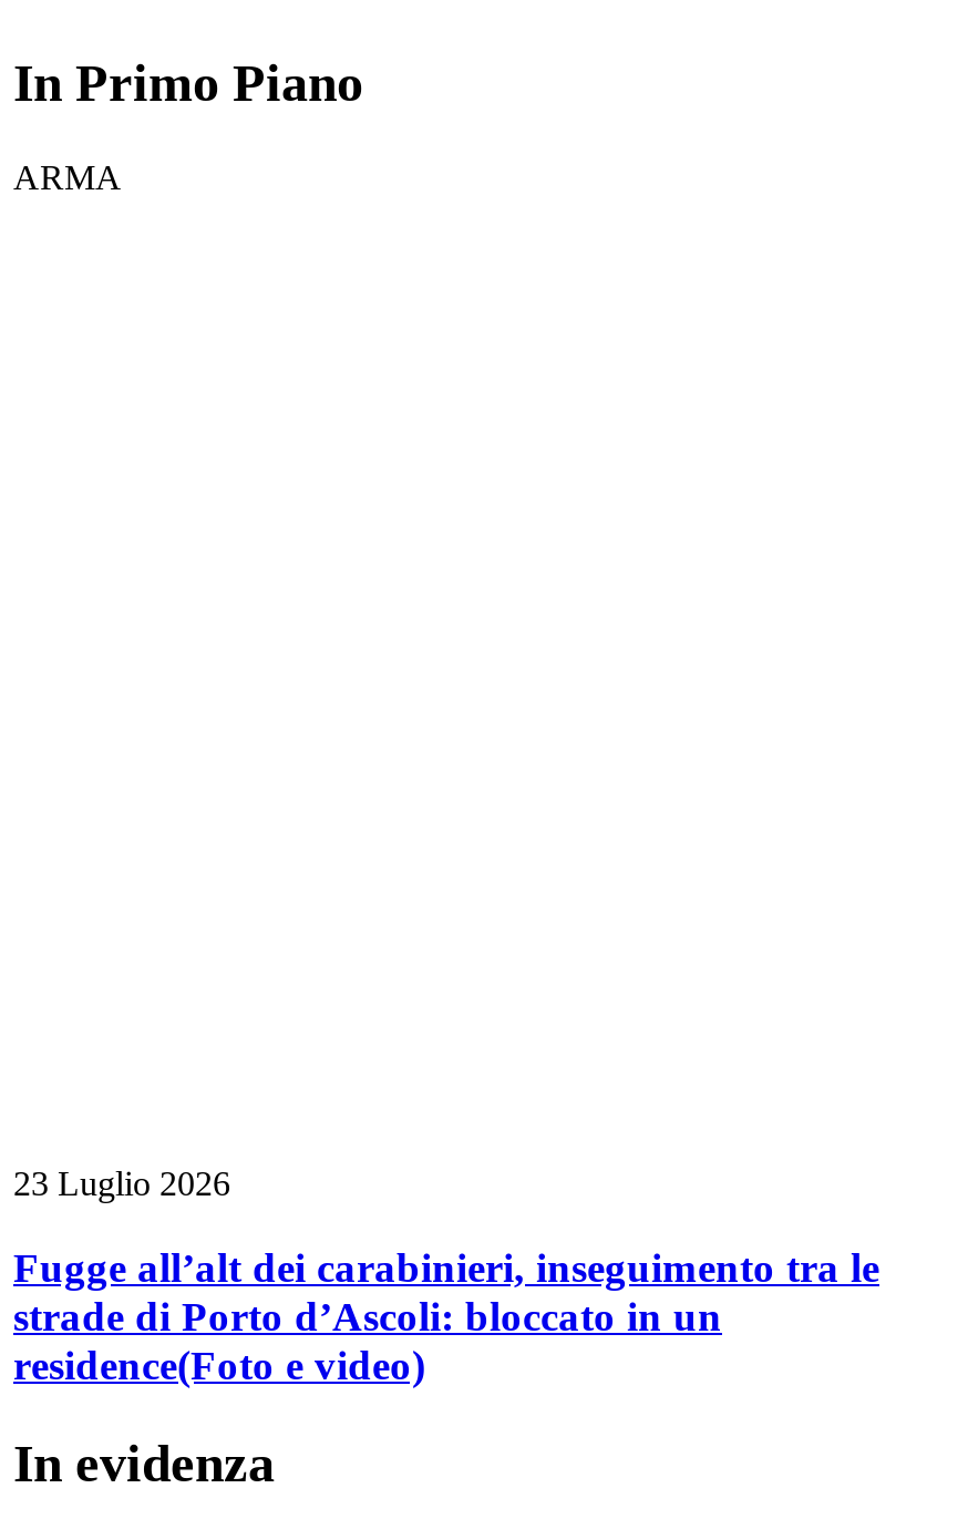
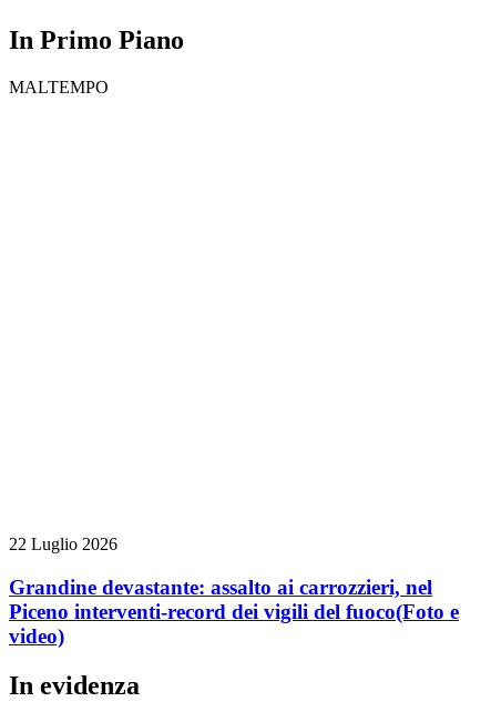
- ARMA
+ MALTEMPO

- 23 Luglio 2026
+ 22 Luglio 2026

- Fugge all’alt dei carabinieri, inseguimento tra le
- strade di Porto d’Ascoli: bloccato in un
- residence(Foto e video)
+ Grandine devastante: assalto ai carrozzieri, nel
+ Piceno interventi-record dei vigili del fuoco(Foto e
+ video)
